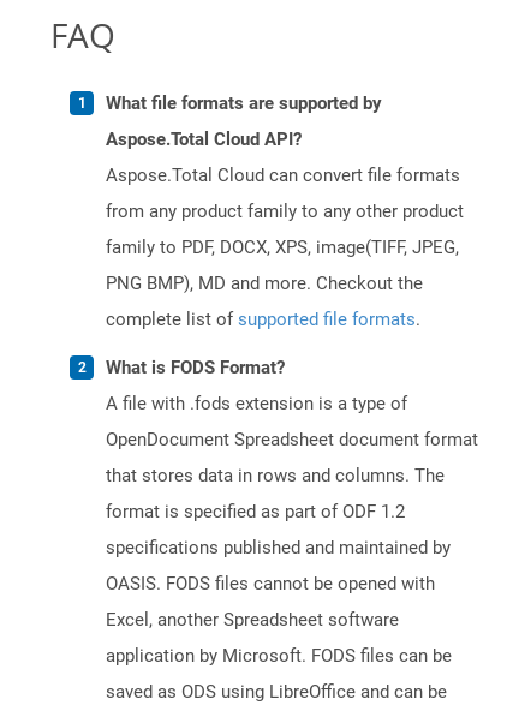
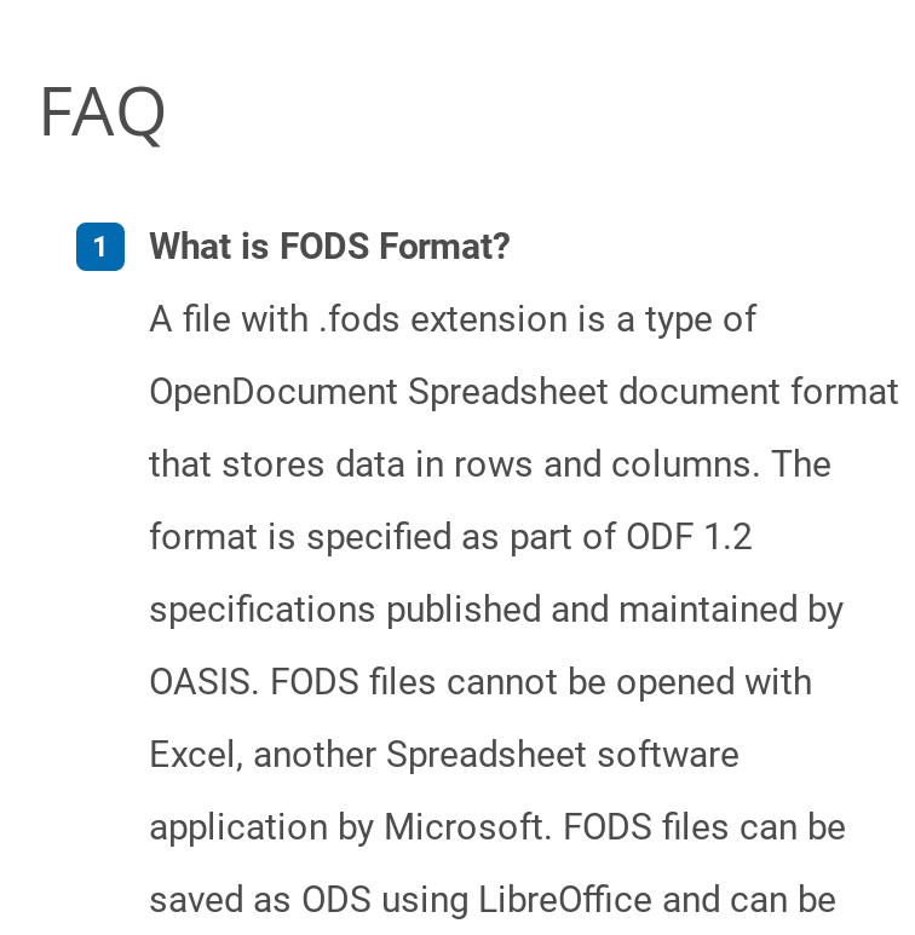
- What file formats are supported by
- Aspose.Total Cloud API?
- Aspose.Total Cloud can convert file formats
- from any product family to any other product
- family to PDF, DOCX, XPS, image(TIFF, JPEG,
- PNG BMP), MD and more. Checkout the
- complete list of supported file formats.
